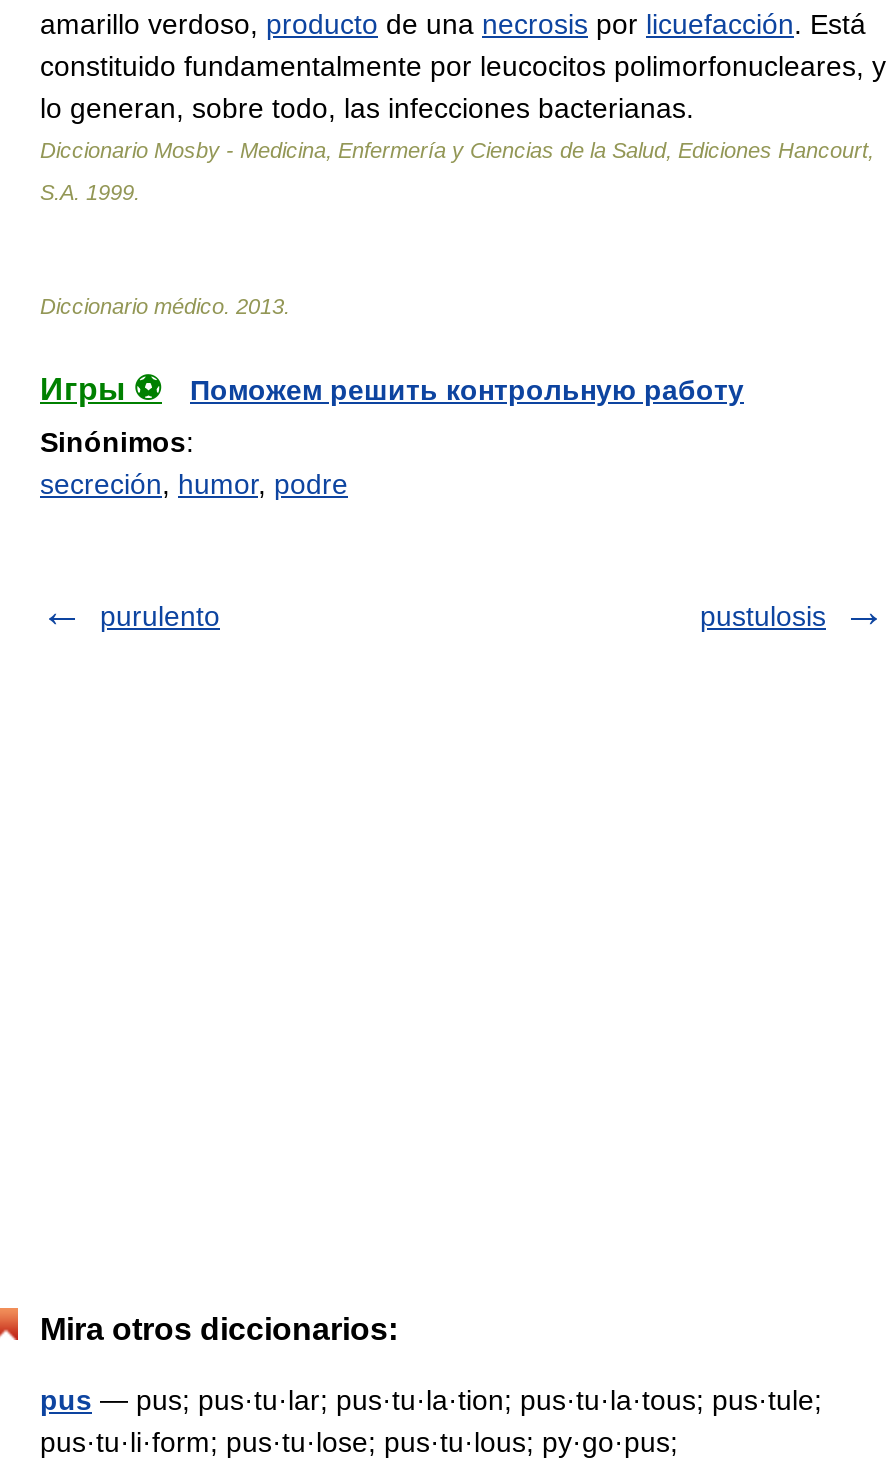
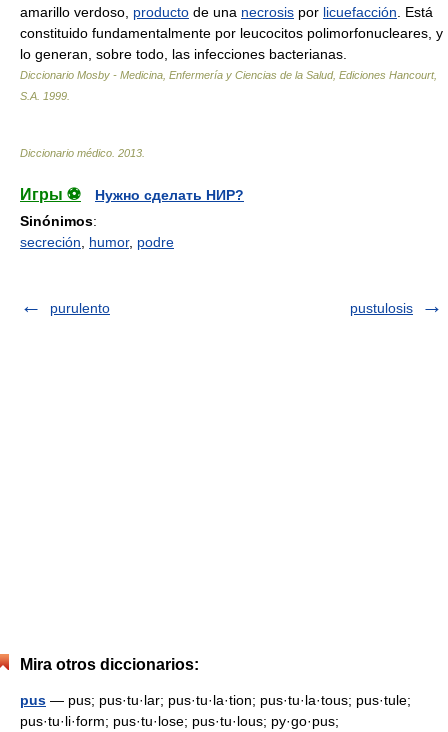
- Поможем решить контрольную работу
+ Нужно сделать НИР?
